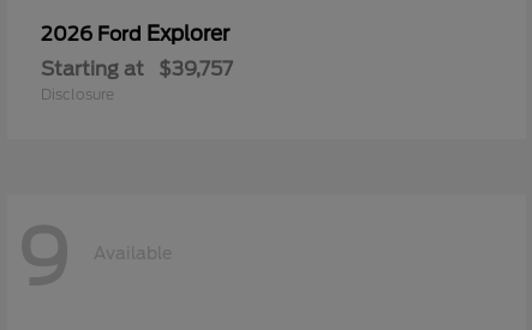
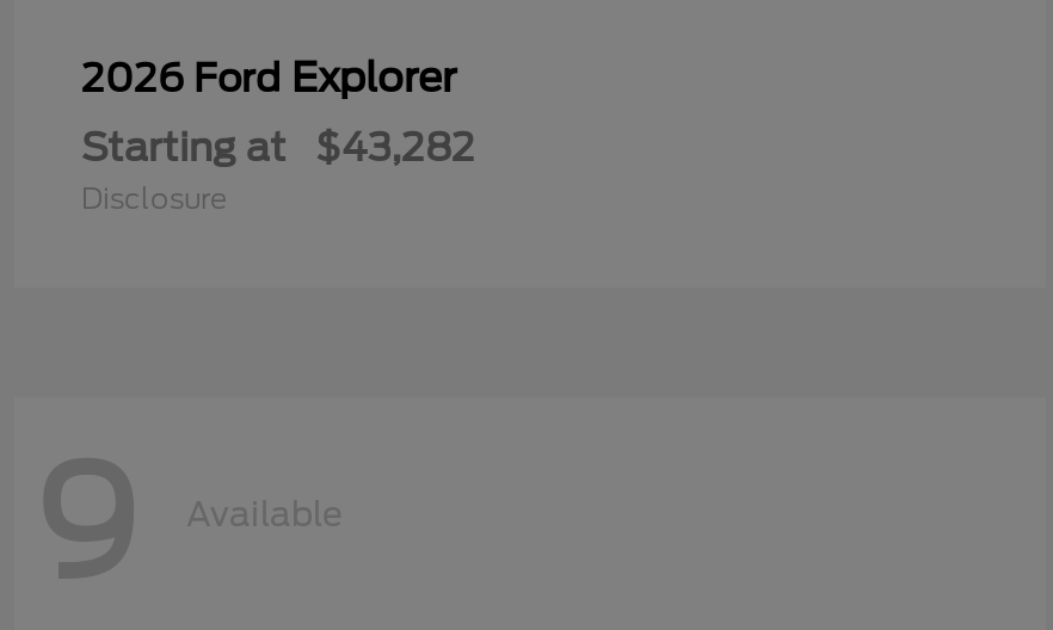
- Starting at $39,757
+ Starting at $43,282
